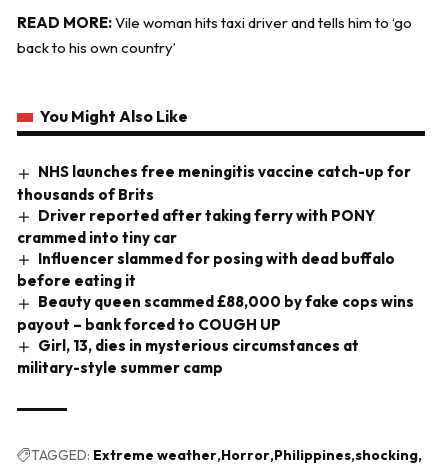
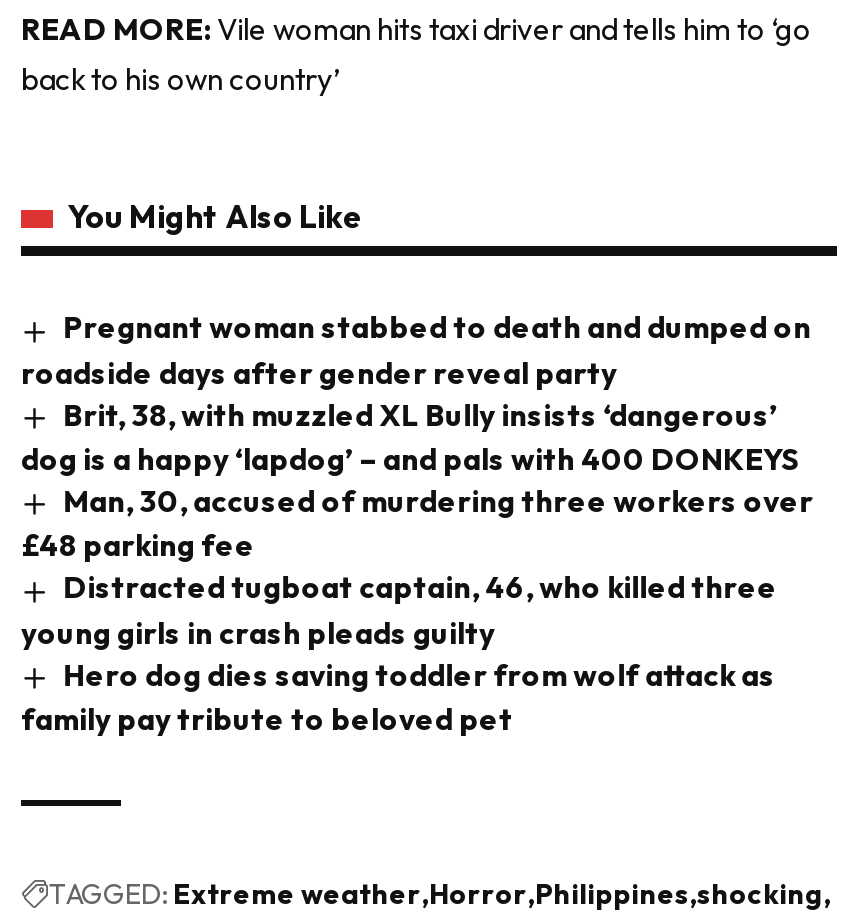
- NHS launches free meningitis vaccine catch-up for
- thousands of Brits
- Driver reported after taking ferry with PONY
- crammed into tiny car
- Influencer slammed for posing with dead buffalo
- before eating it
- Beauty queen scammed £88,000 by fake cops wins
- payout – bank forced to COUGH UP
- Girl, 13, dies in mysterious circumstances at
- military-style summer camp
+ Pregnant woman stabbed to death and dumped on
+ roadside days after gender reveal party
+ Brit, 38, with muzzled XL Bully insists ‘dangerous’
+ dog is a happy ‘lapdog’ – and pals with 400 DONKEYS
+ Man, 30, accused of murdering three workers over
+ £48 parking fee
+ Distracted tugboat captain, 46, who killed three
+ young girls in crash pleads guilty
+ Hero dog dies saving toddler from wolf attack as
+ family pay tribute to beloved pet
